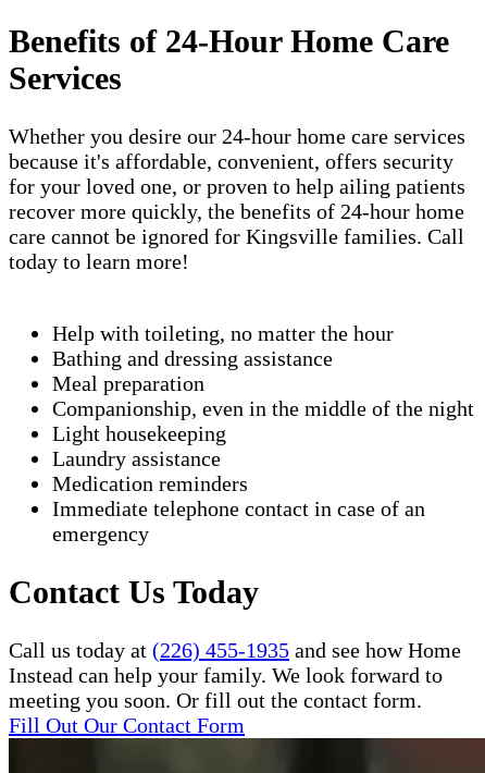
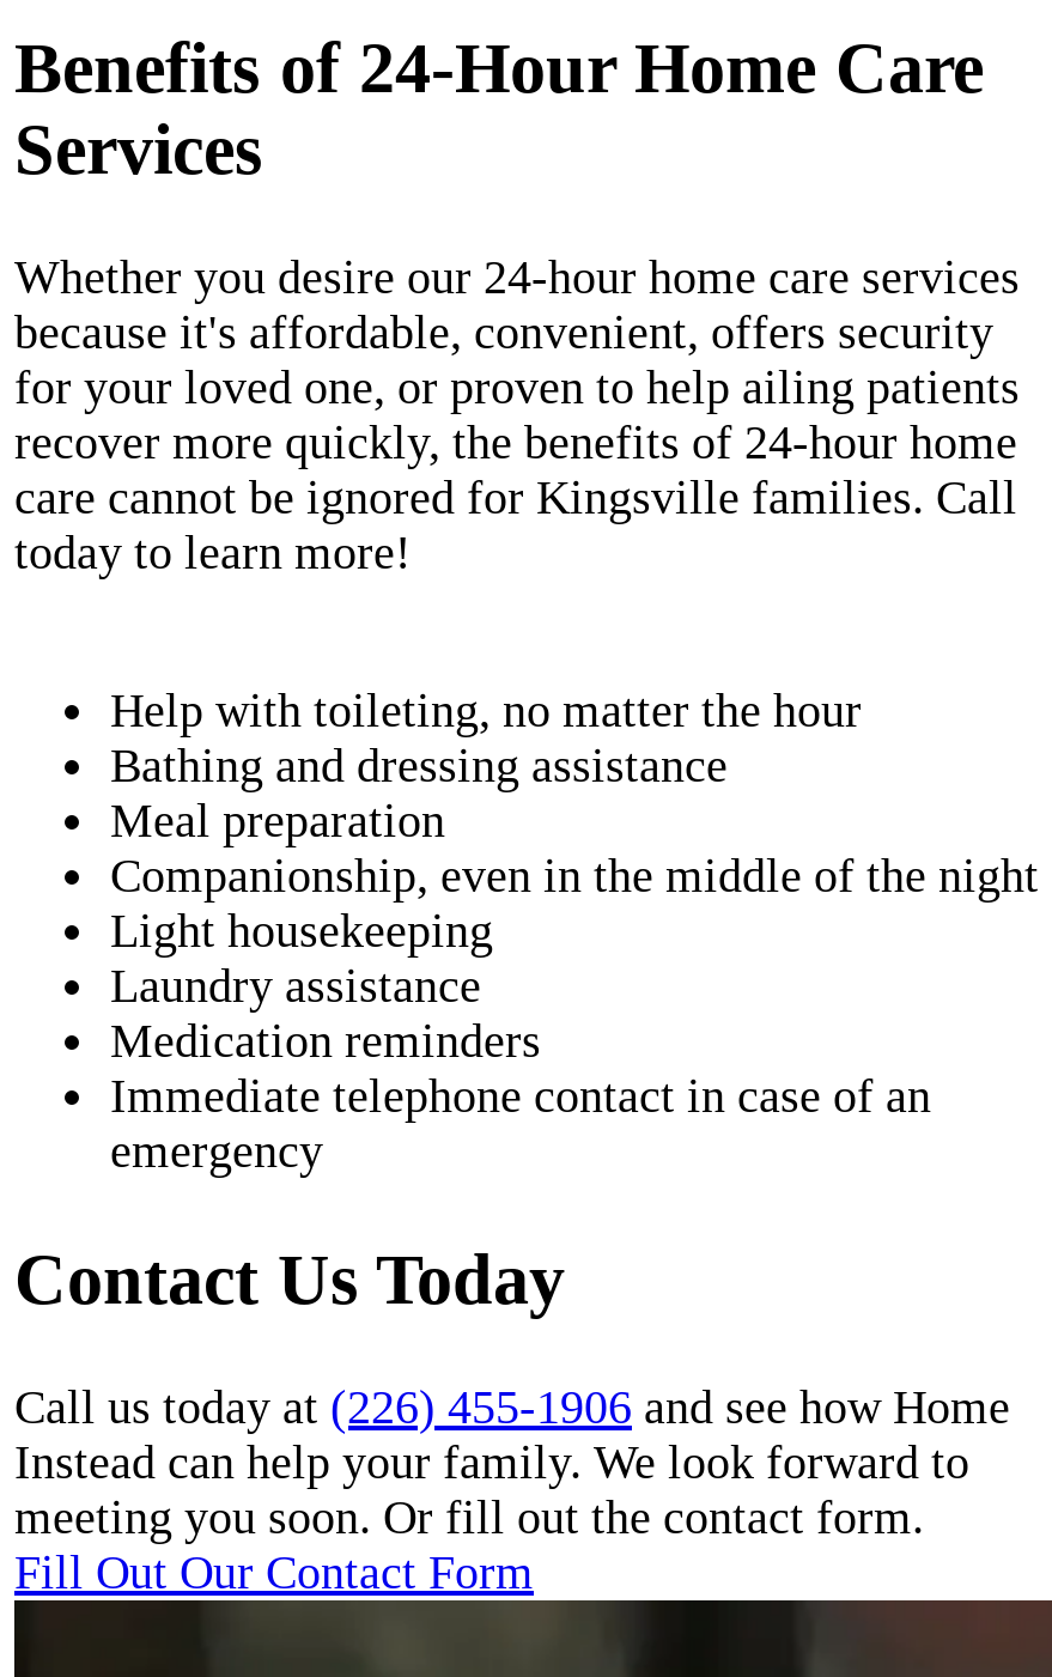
- Call us today at (226) 455-1935 and see how Home
+ Call us today at (226) 455-1906 and see how Home
